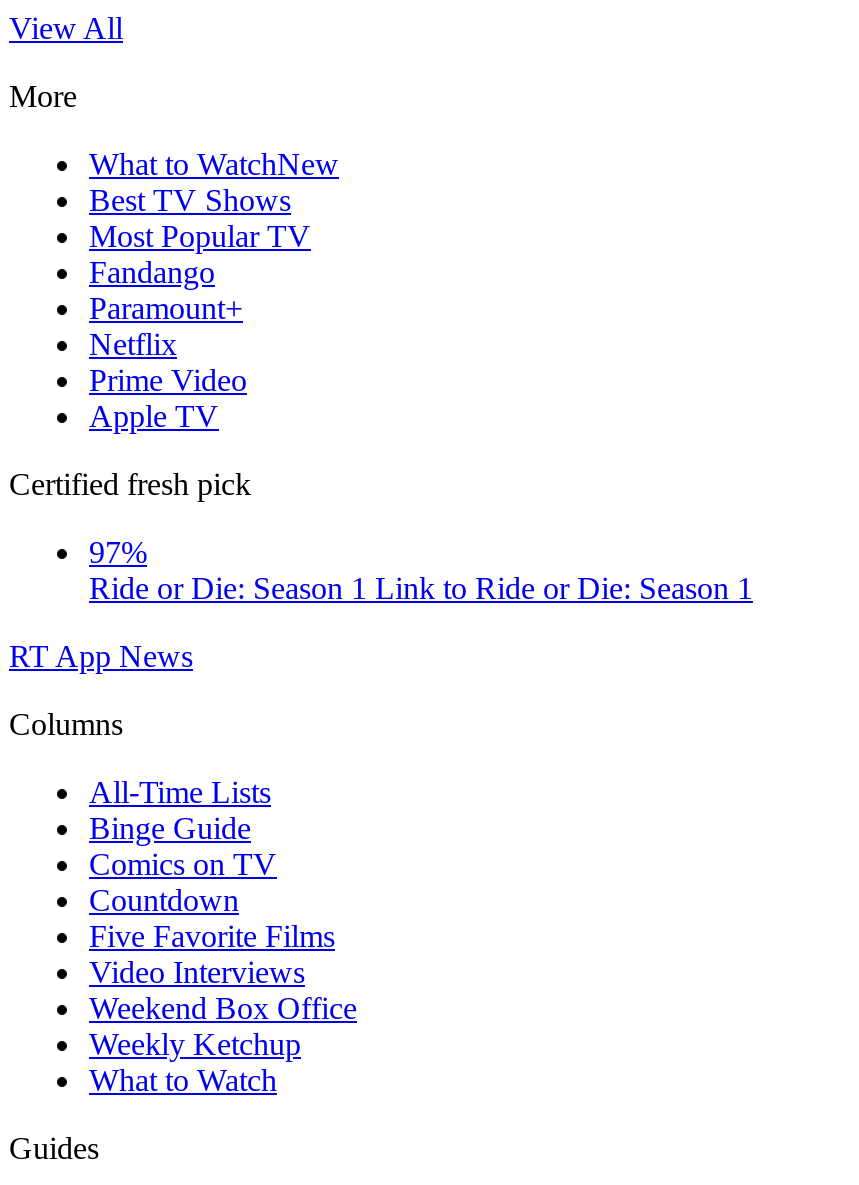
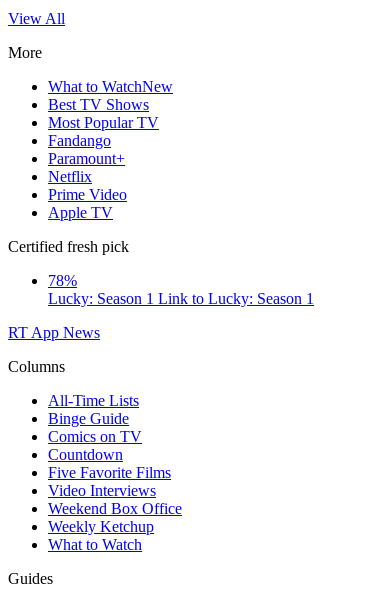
- 97%
- Ride or Die: Season 1 Link to Ride or Die: Season 1
+ 78%
+ Lucky: Season 1 Link to Lucky: Season 1
